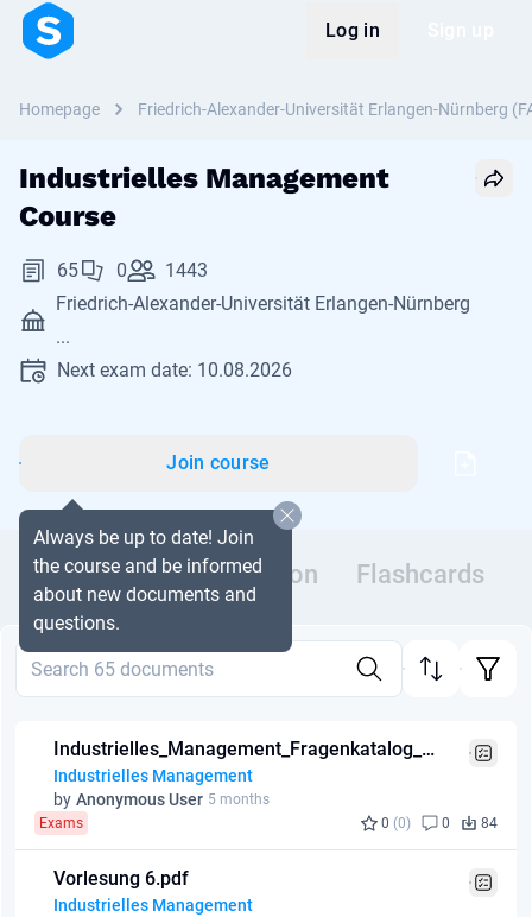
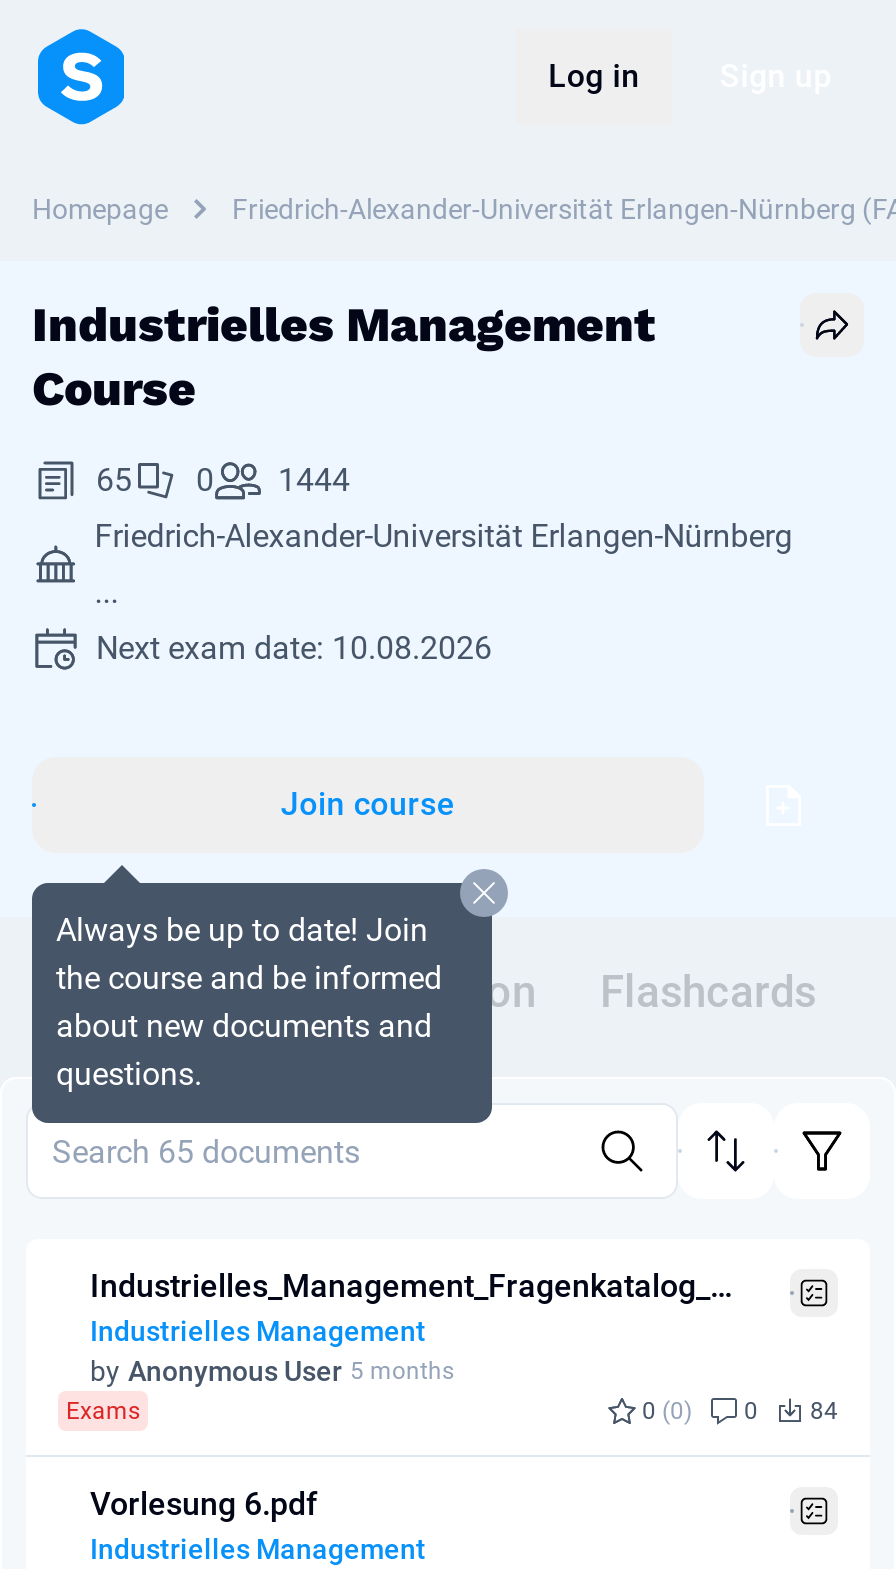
- 65 0 1443
+ 65 0 1444
